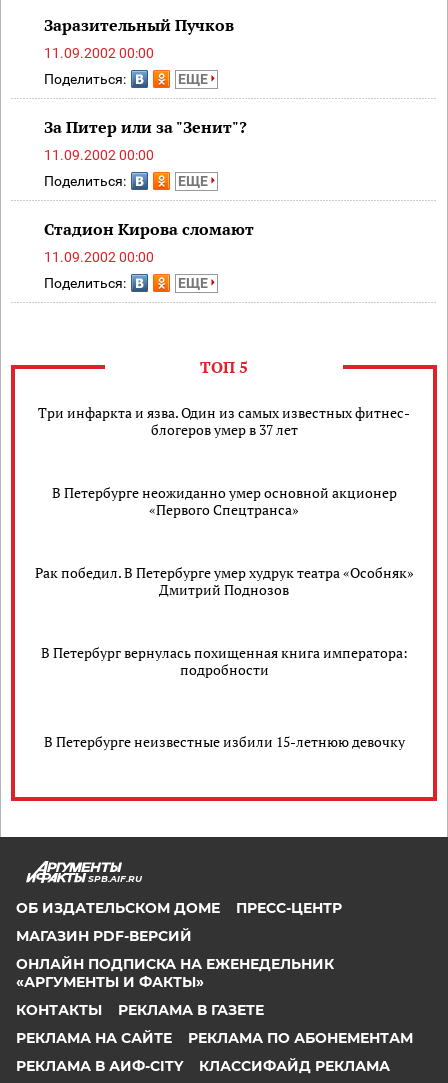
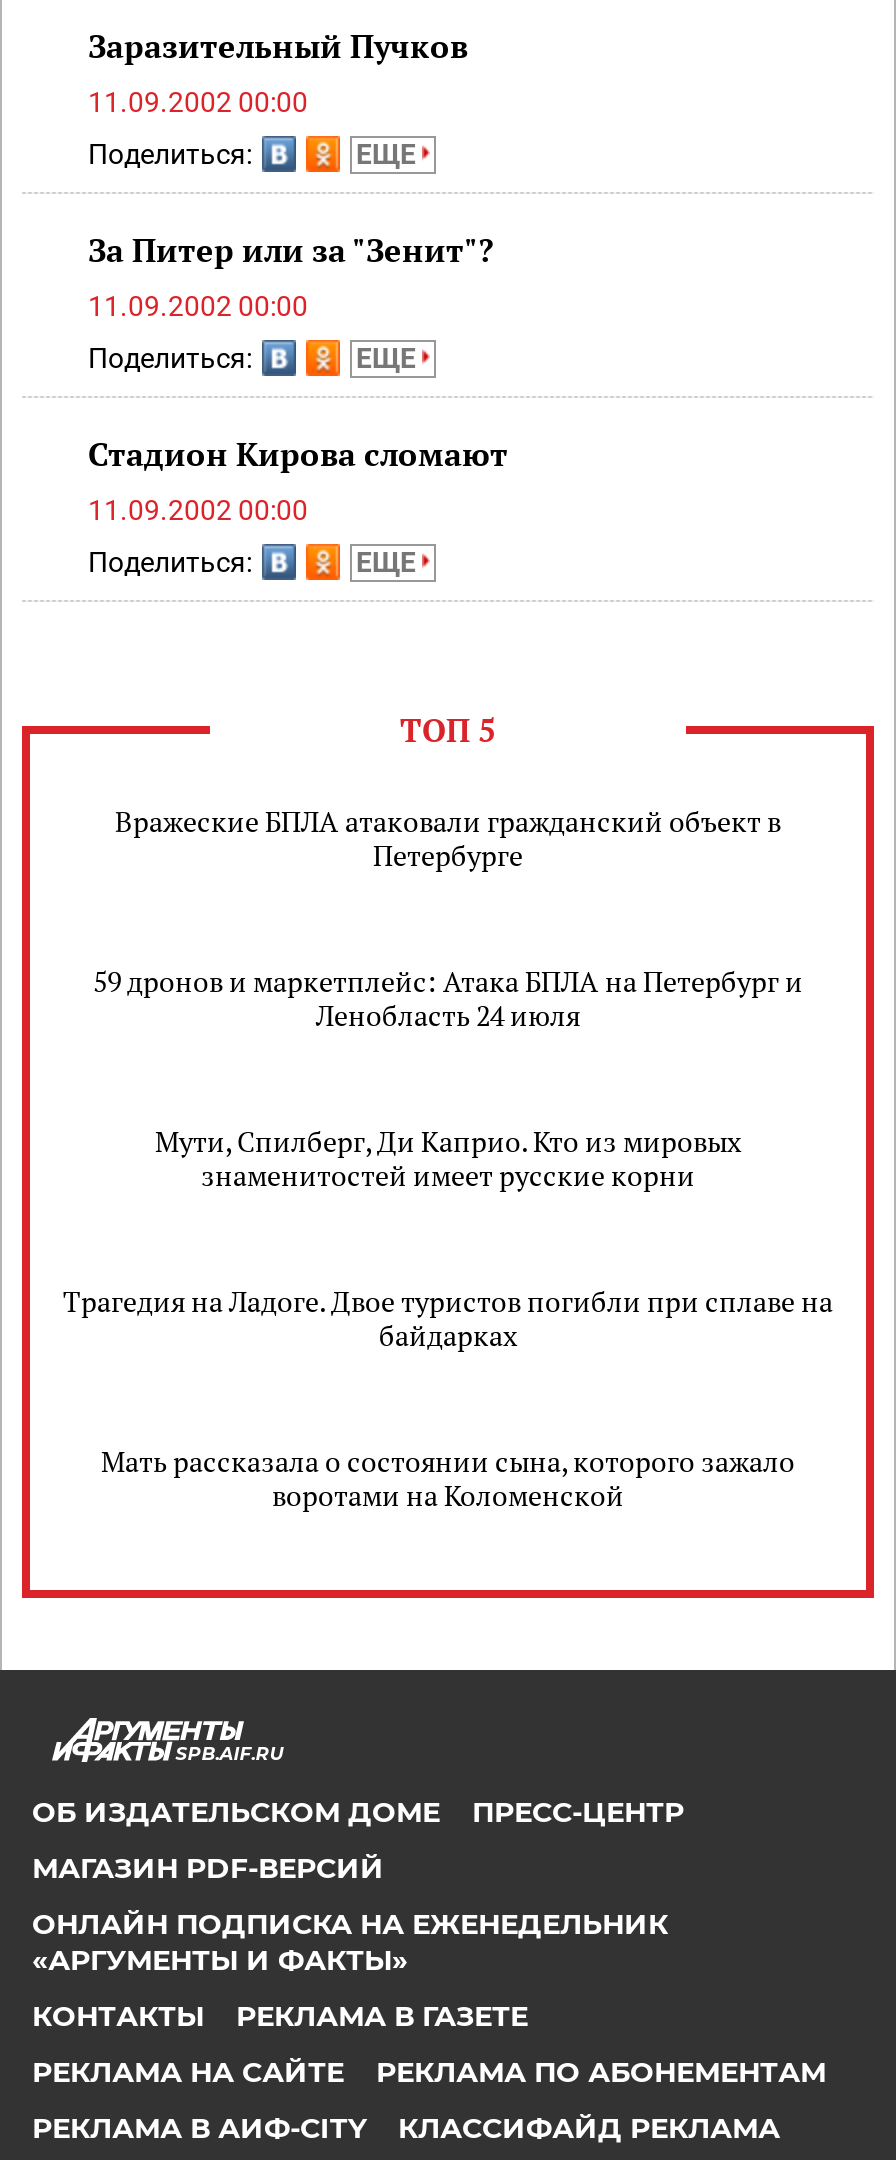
- Три инфаркта и язва. Один из самых известных фитнес-
- блогеров умер в 37 лет
+ Вражеские БПЛА атаковали гражданский объект в
+ Петербурге

- В Петербурге неожиданно умер основной акционер
- «Первого Спецтранса»
+ 59 дронов и маркетплейс: Атака БПЛА на Петербург и
+ Ленобласть 24 июля

- Рак победил. В Петербурге умер худрук театра «Особняк»
- Дмитрий Поднозов
+ Мути, Спилберг, Ди Каприо. Кто из мировых
+ знаменитостей имеет русские корни

- В Петербург вернулась похищенная книга императора:
- подробности
+ Трагедия на Ладоге. Двое туристов погибли при сплаве на
+ байдарках

- В Петербурге неизвестные избили 15-летнюю девочку
+ Мать рассказала о состоянии сына, которого зажало
+ воротами на Коломенской
